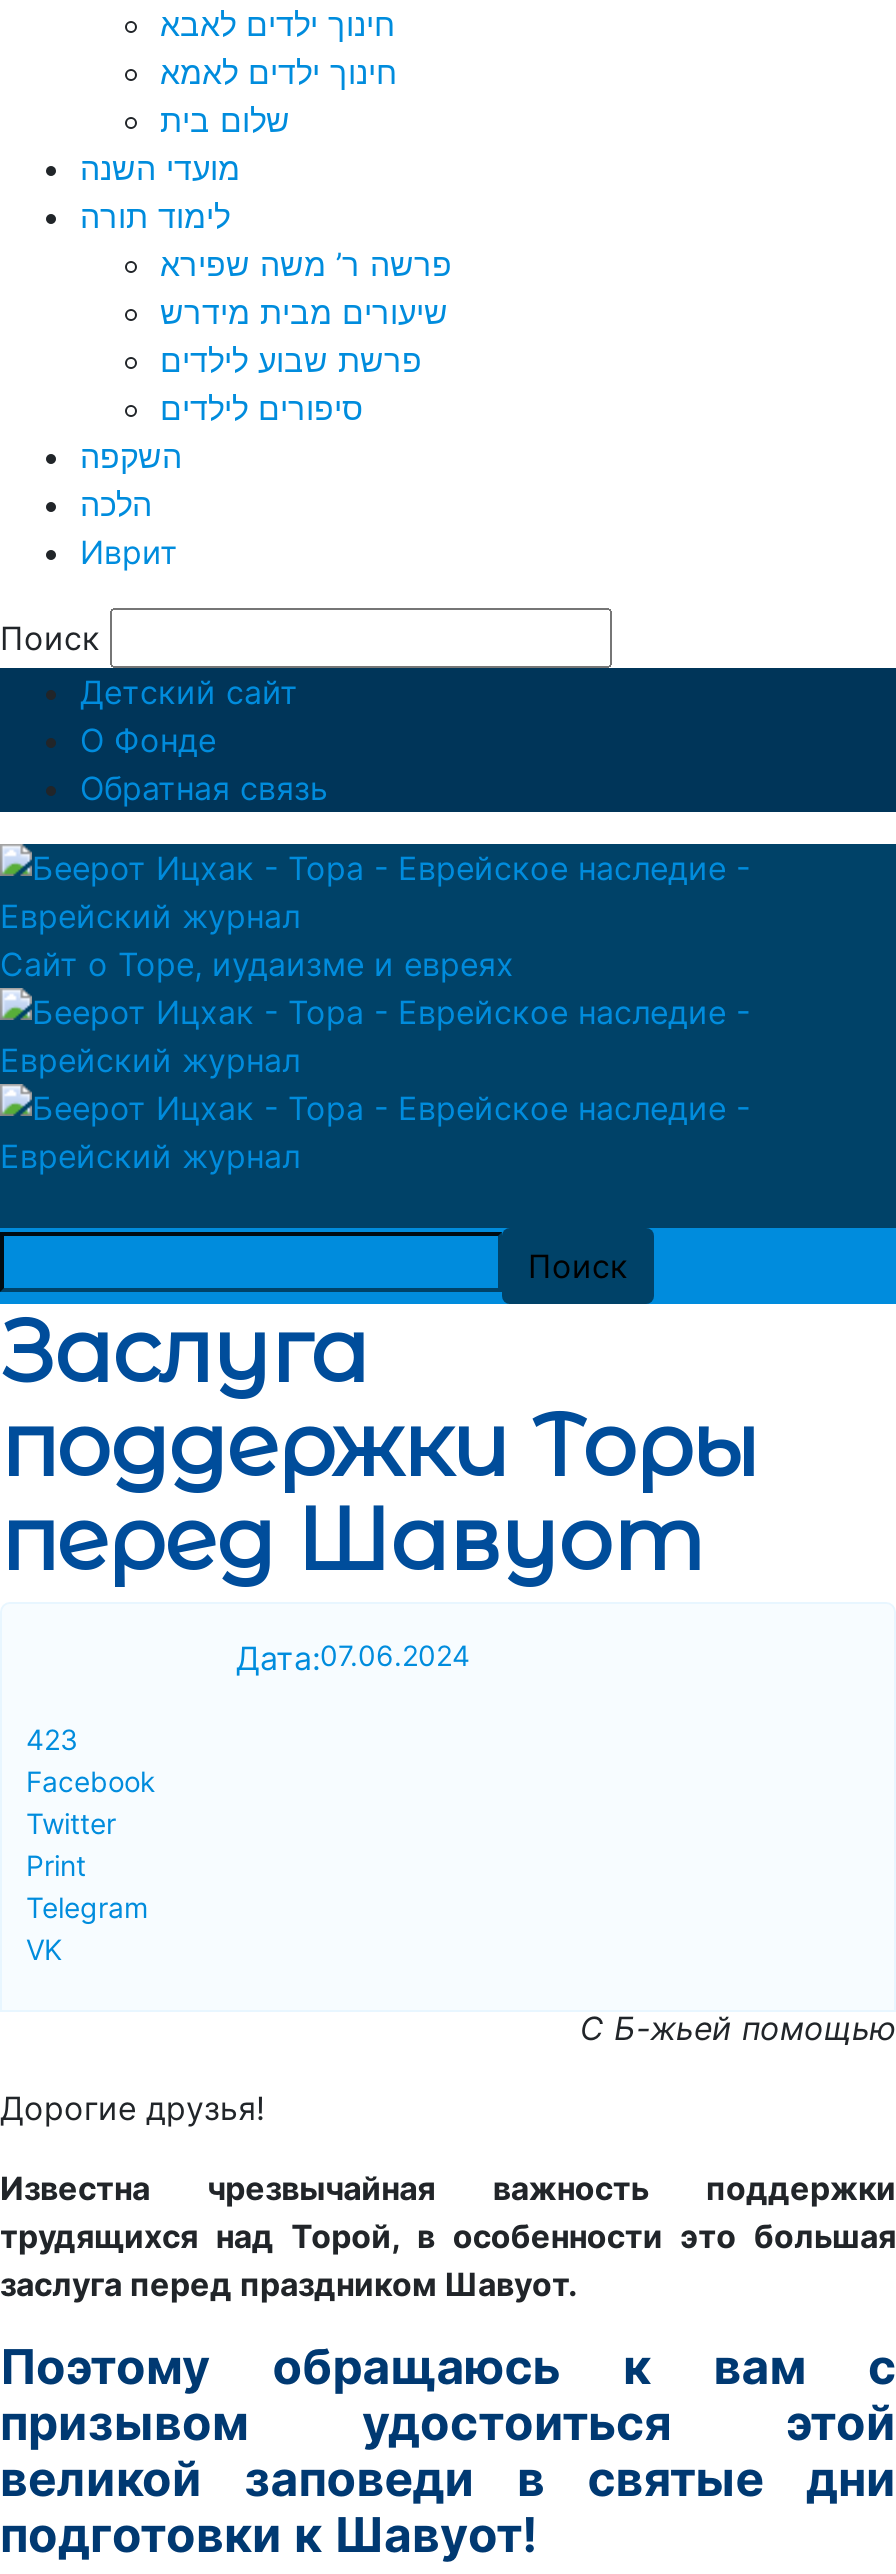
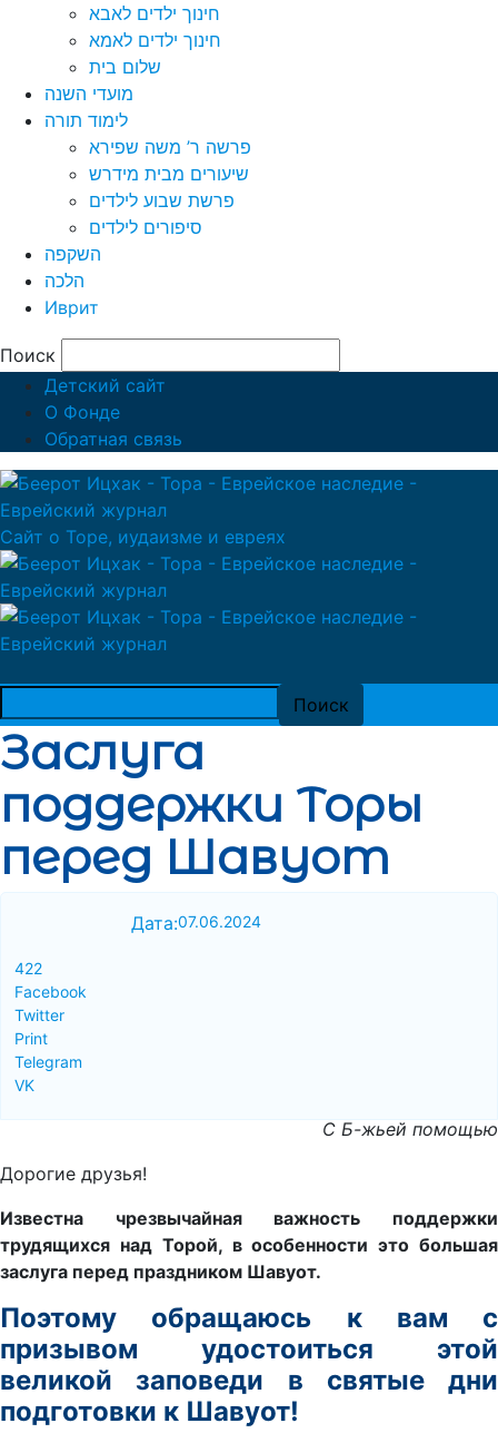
- 423
+ 422
